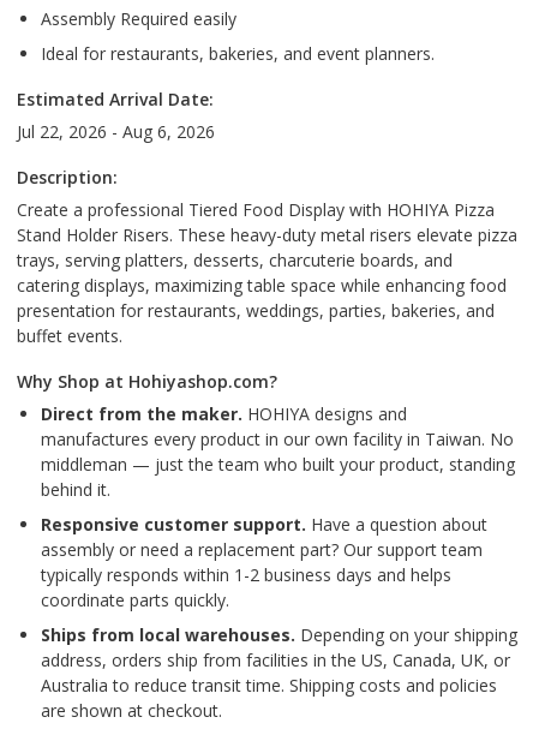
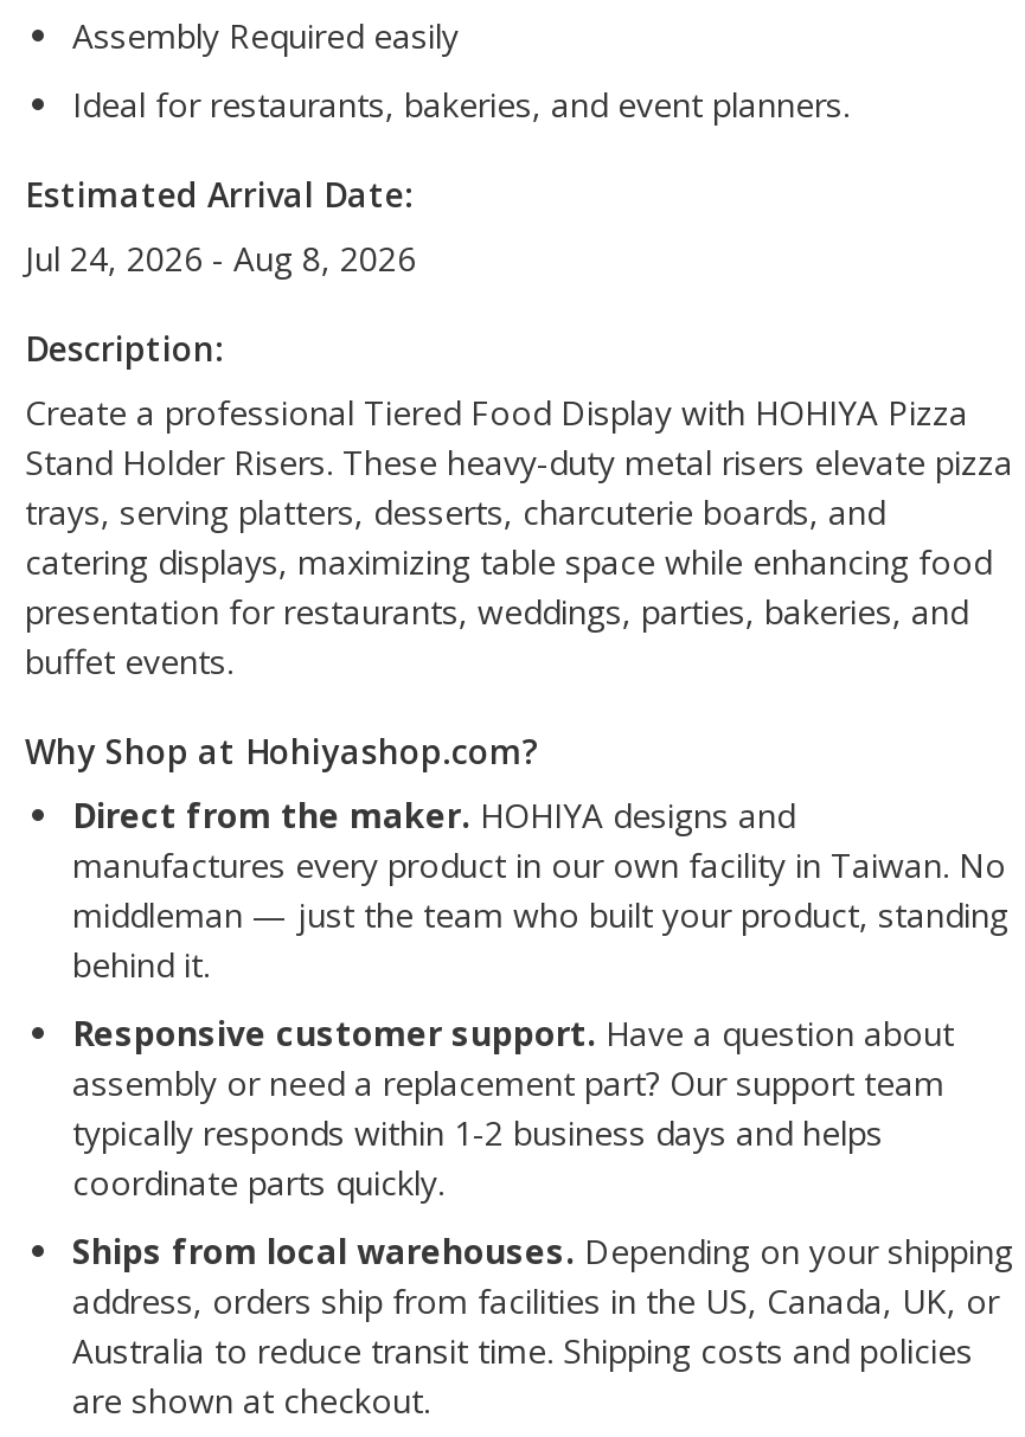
- Jul 22, 2026 - Aug 6, 2026
+ Jul 24, 2026 - Aug 8, 2026
